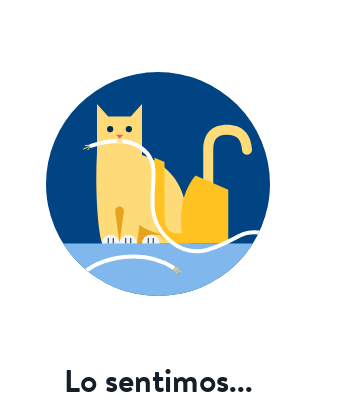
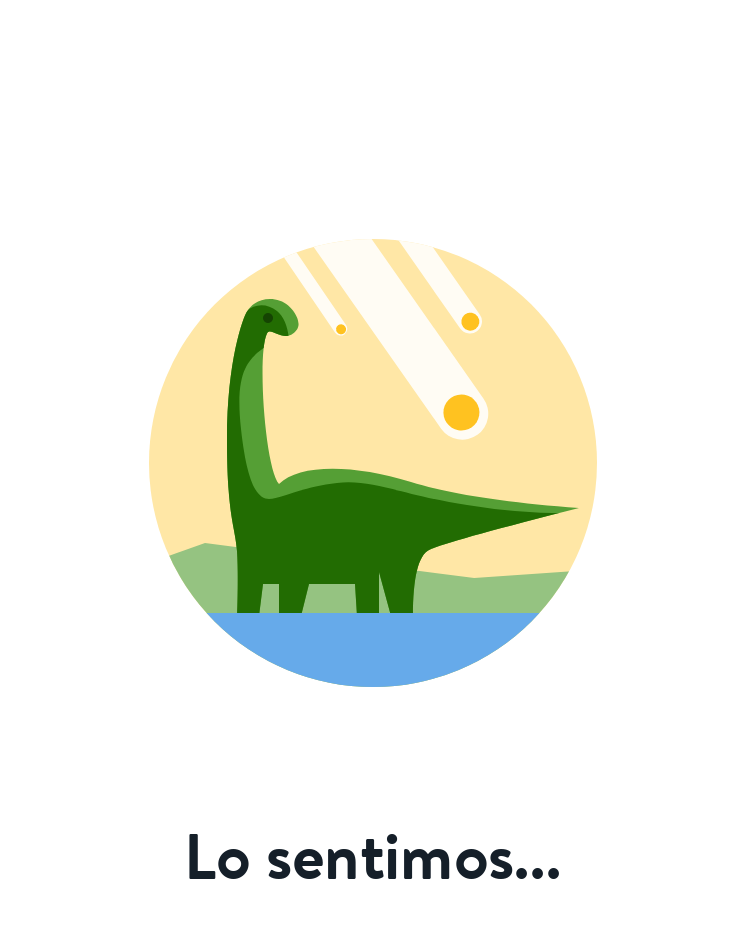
- [image]
+ [image]
